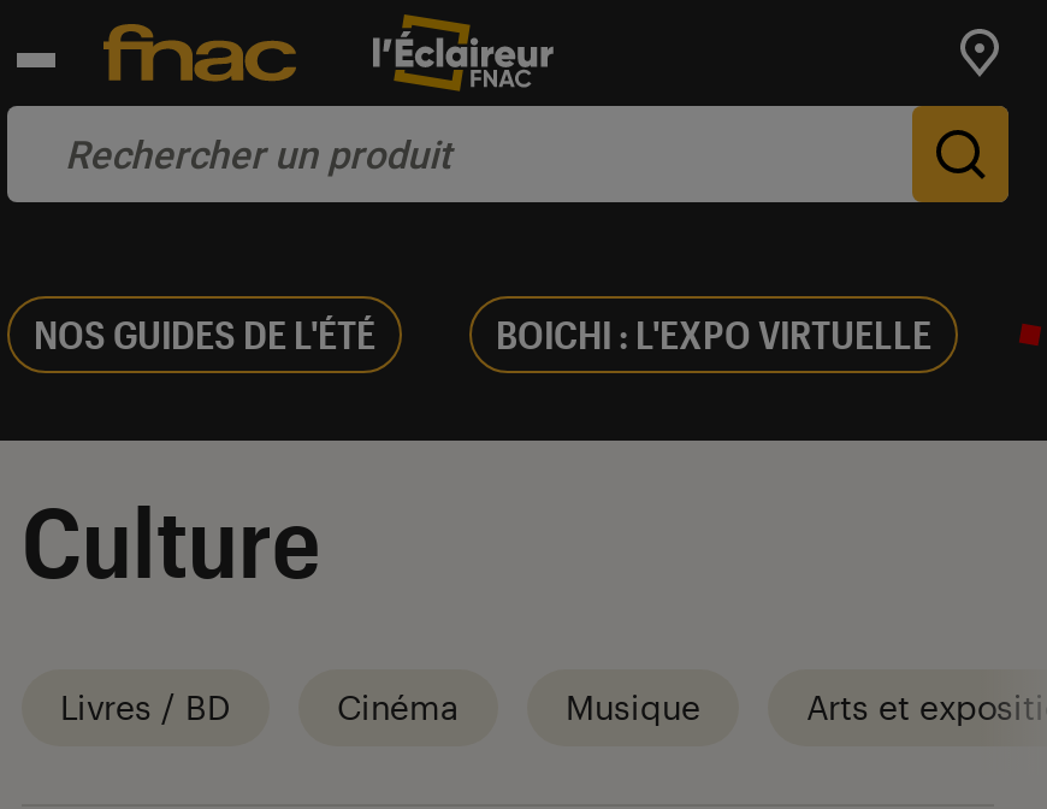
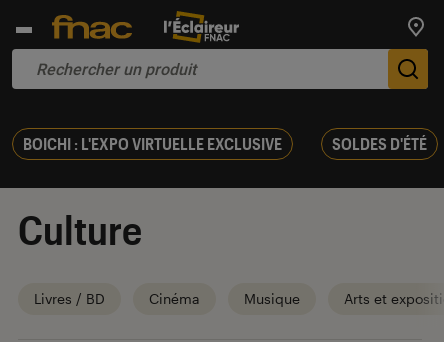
- NOS GUIDES DE L'ÉTÉ
- BOICHI : L'EXPO VIRTUELLE
+ BOICHI : L'EXPO VIRTUELLE EXCLUSIVE
+ SOLDES D'ÉTÉ
